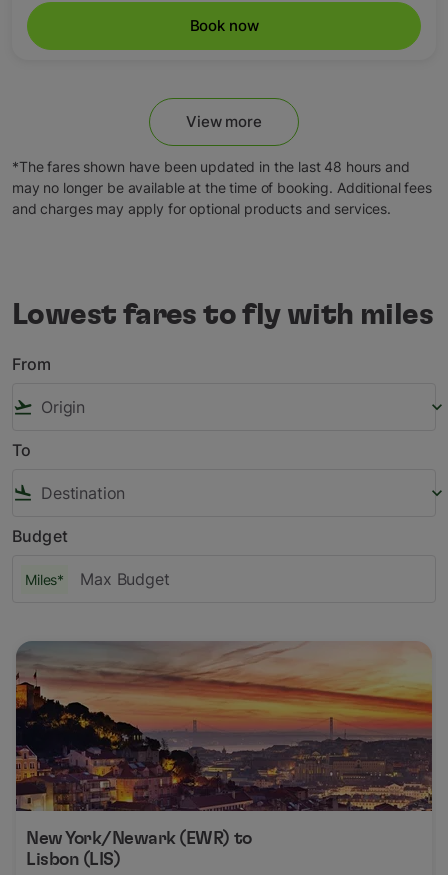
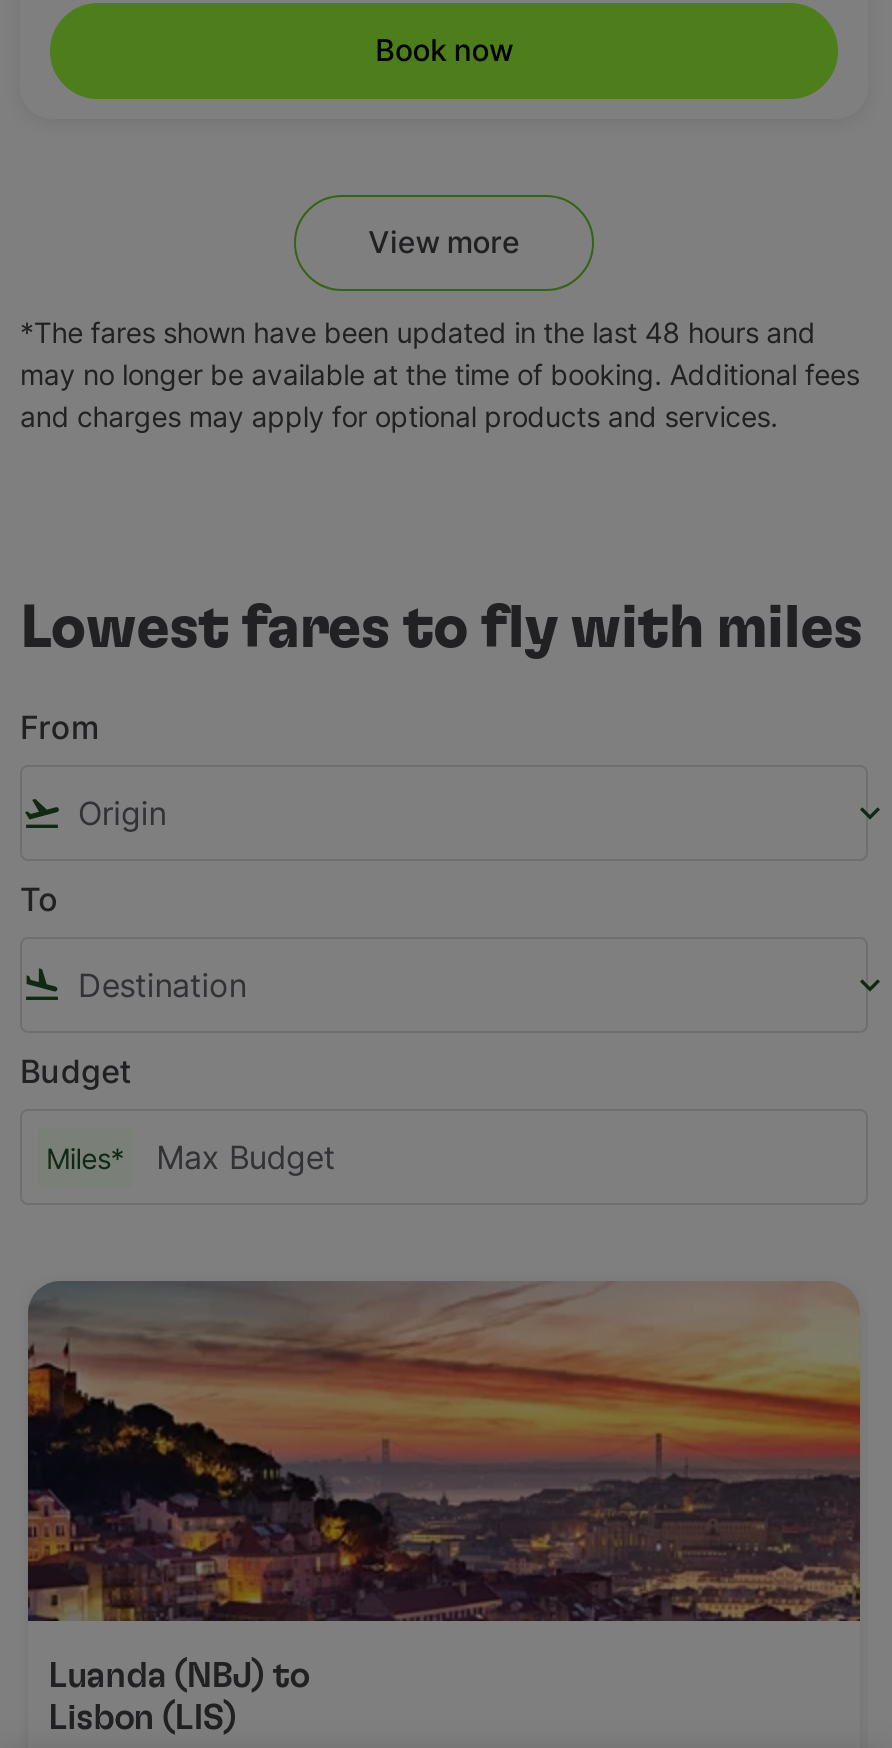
- New York/Newark (EWR) to
+ Luanda (NBJ) to
